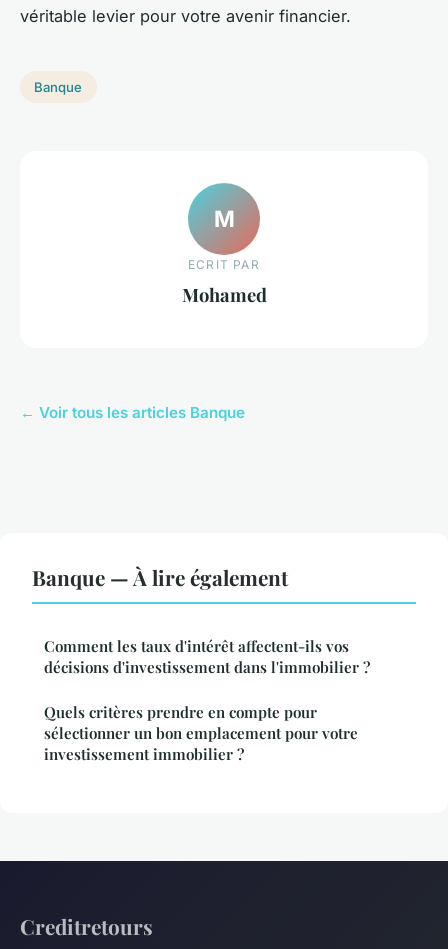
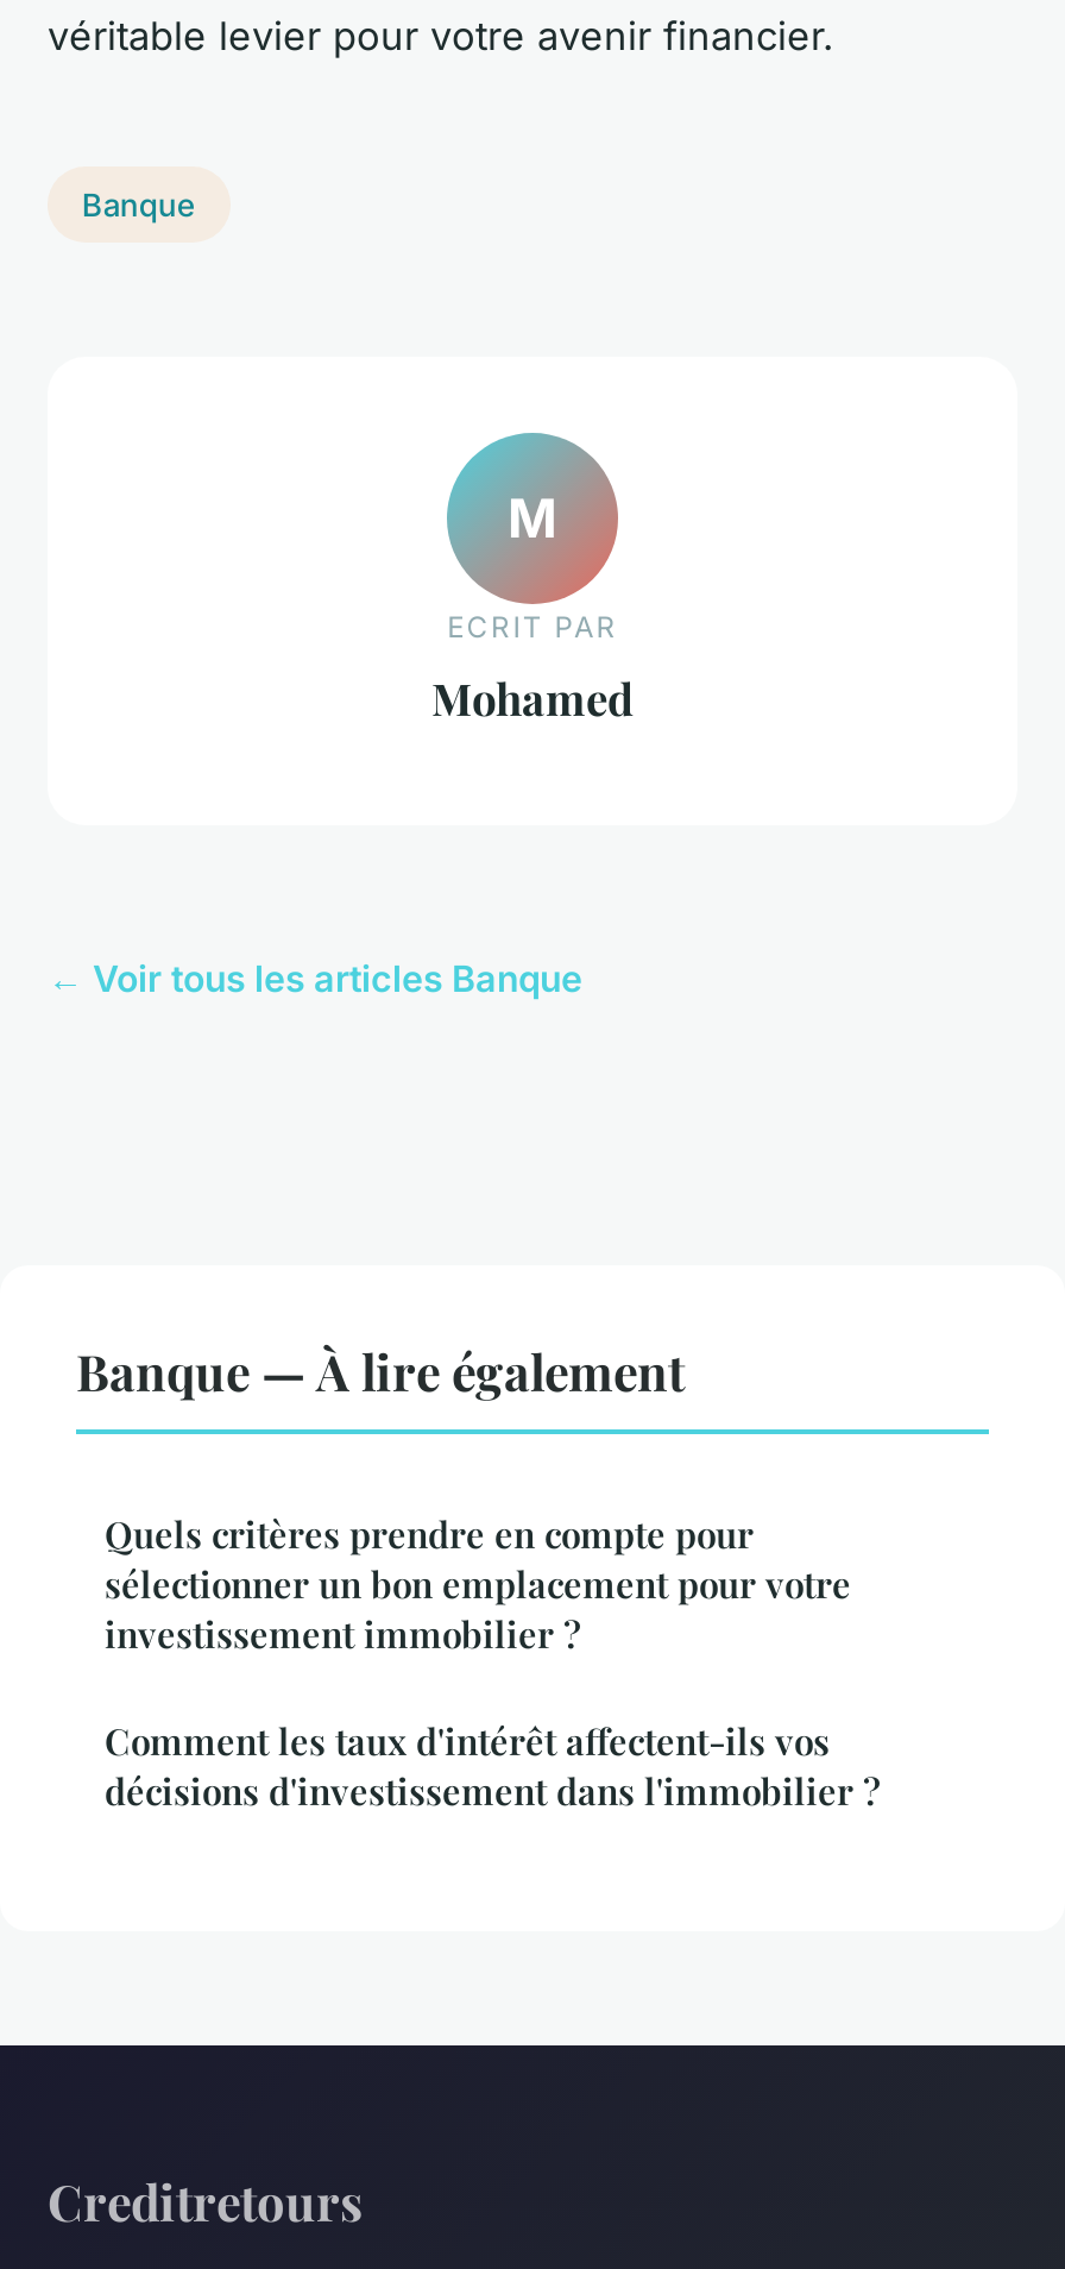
moved down: Comment les taux d'intérêt affectent-ils vos | décisions d'investissement dans l'immobilier ?

moved up: Quels critères prendre en compte pour | sélectionner un bon emplacement pour votre | investissement immobilier ?
